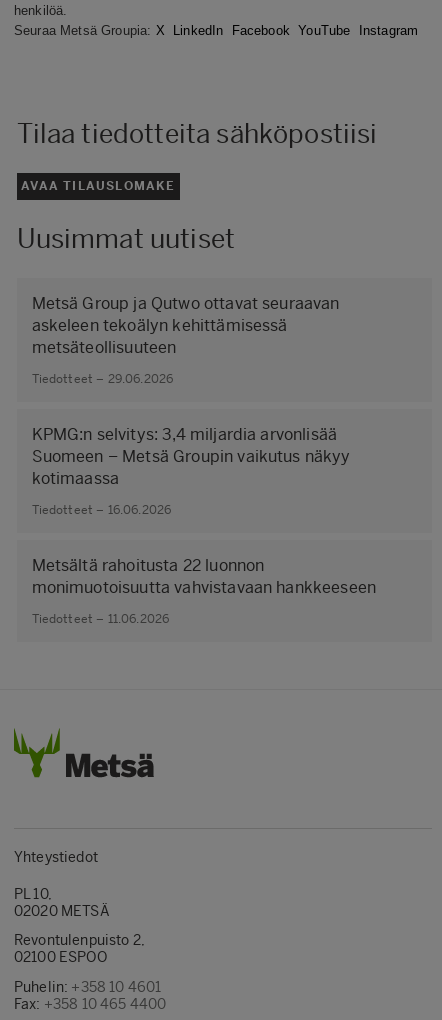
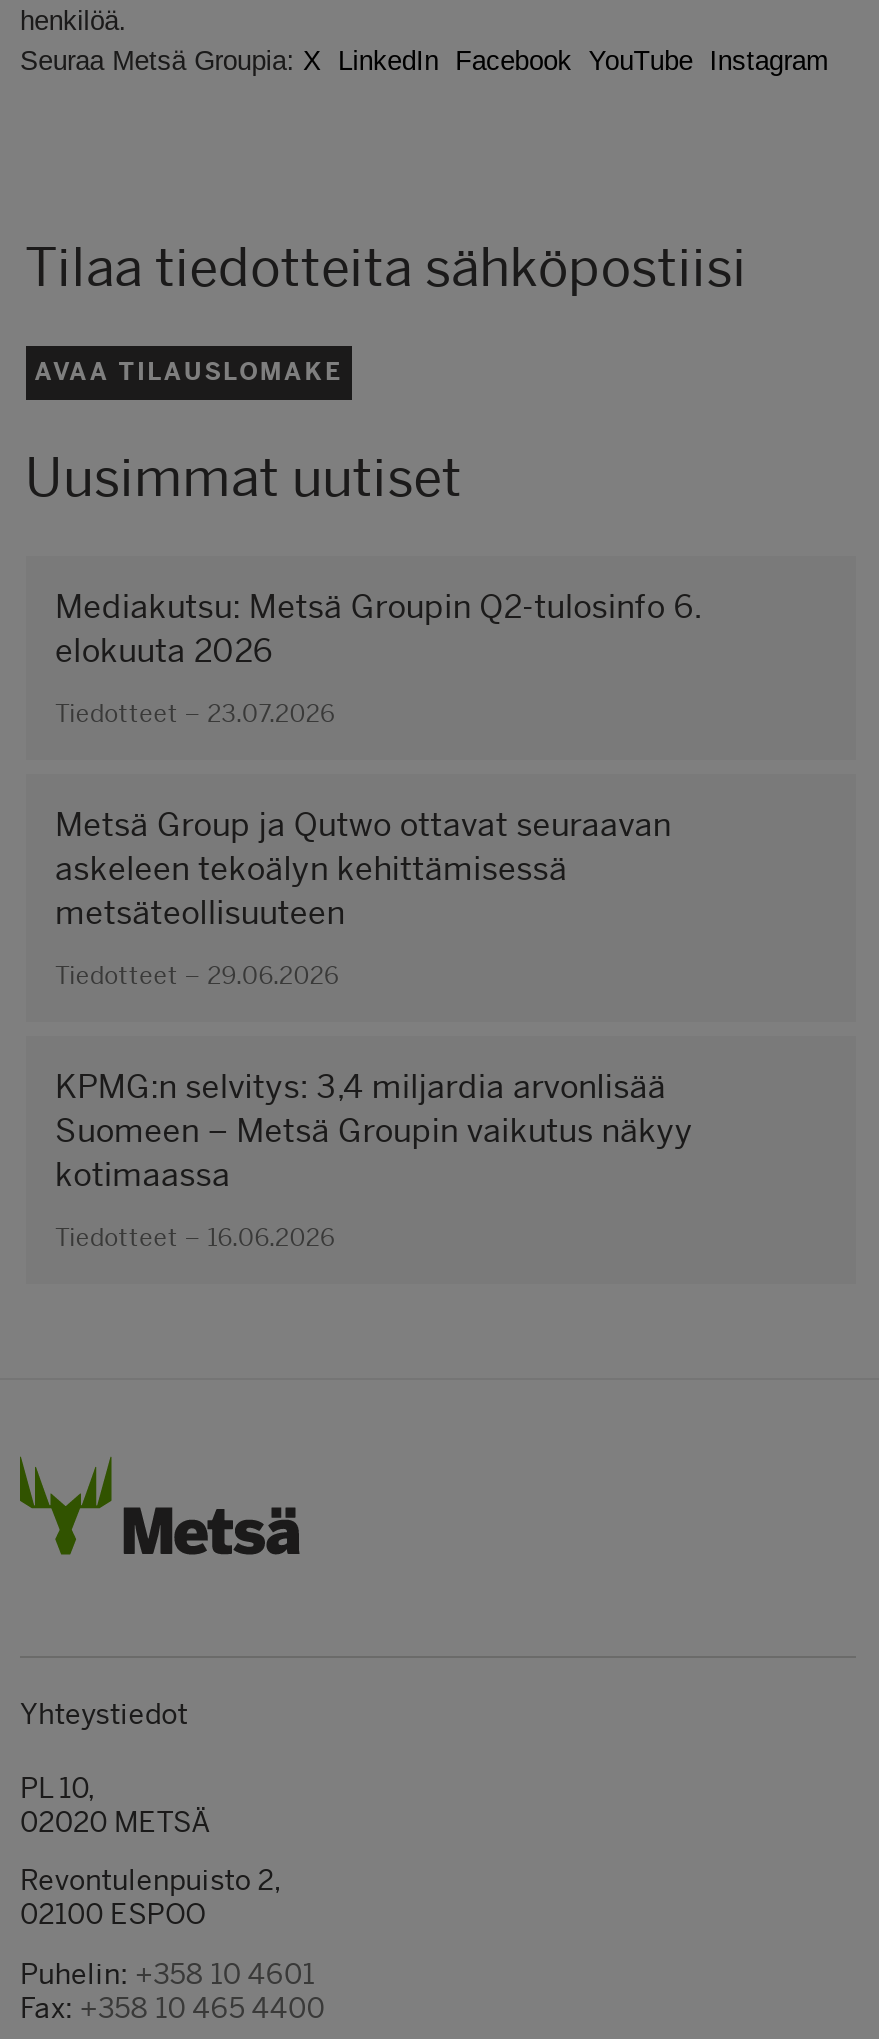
+ Mediakutsu: Metsä Groupin Q2-tulosinfo 6.
+ elokuuta 2026
+ Tiedotteet – 23.07.2026

moved down: Metsä Group ja Qutwo ottavat seuraavan | askeleen tekoälyn kehittämisessä | metsäteollisuuteen | Tiedotteet – 29.06.2026 | KPMG:n selvitys: 3,4 miljardia arvonlisää | Suomeen – Metsä Groupin vaikutus näkyy | kotimaassa | Tiedotteet – 16.06.2026

- Metsältä rahoitusta 22 luonnon
- monimuotoisuutta vahvistavaan hankkeeseen
- Tiedotteet – 11.06.2026
